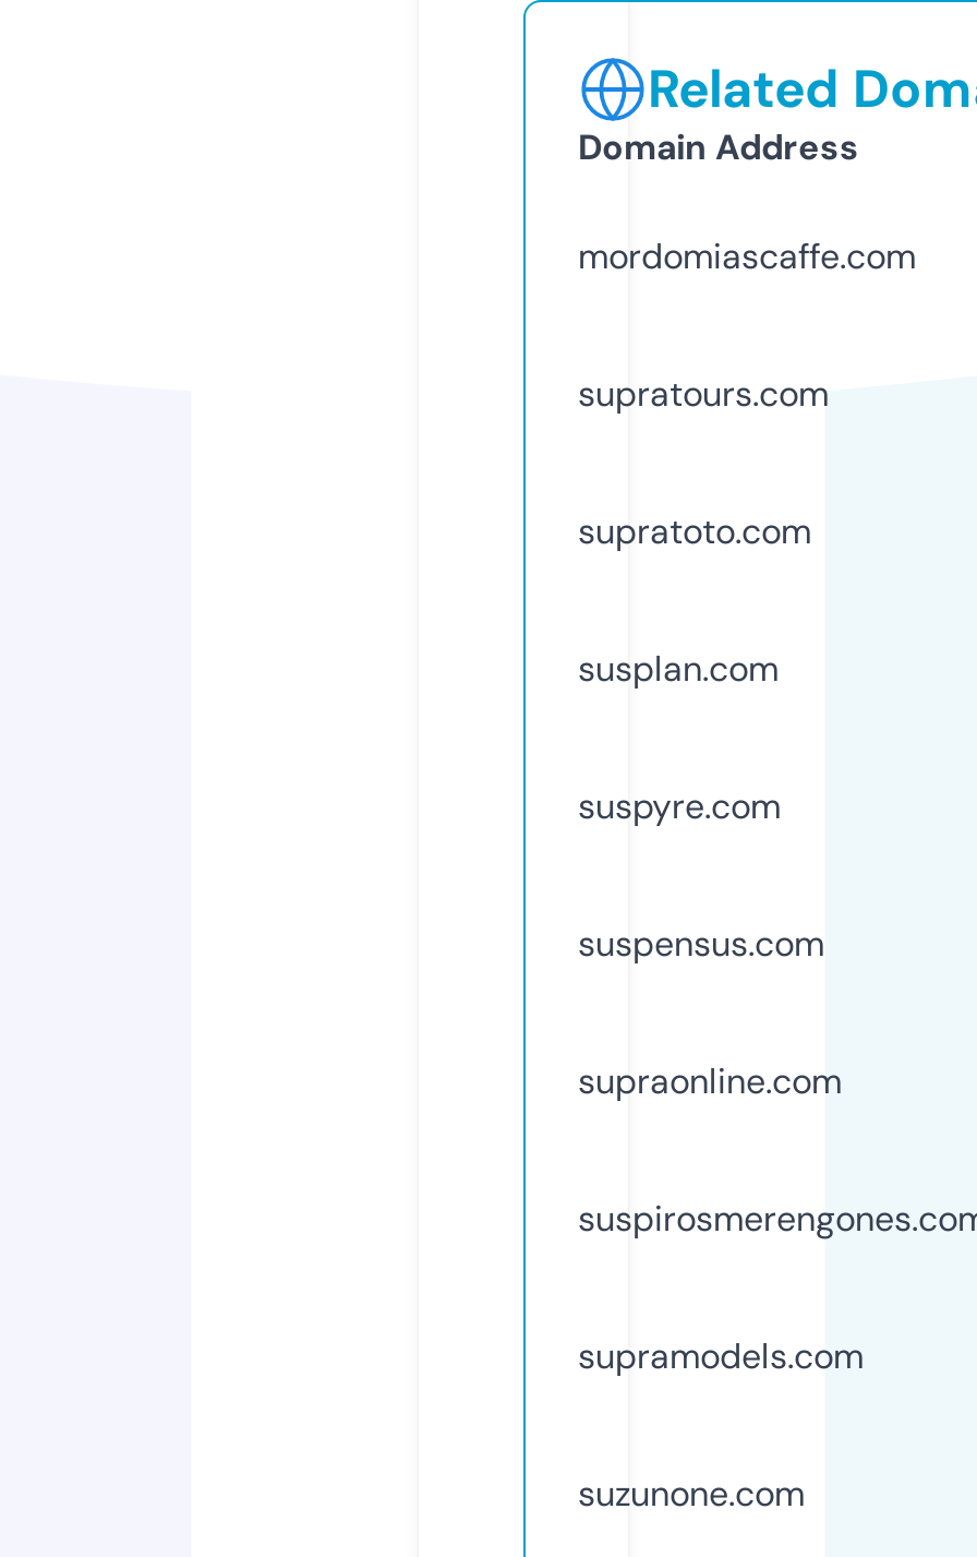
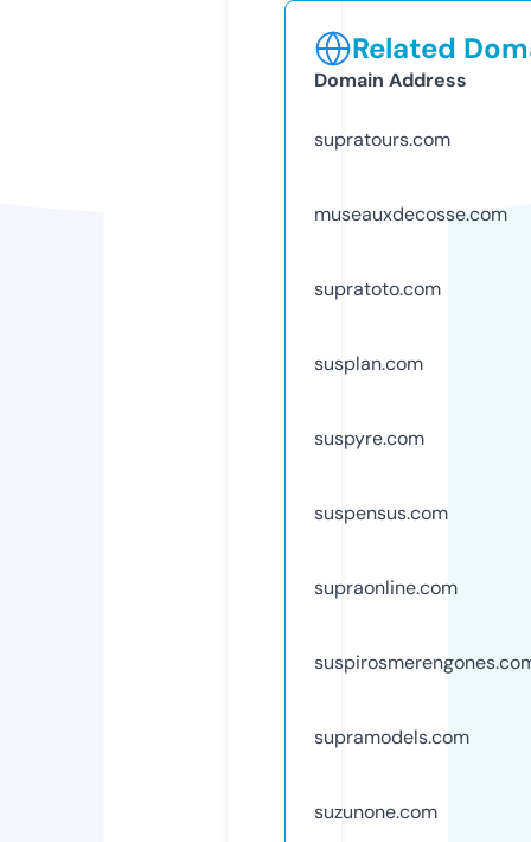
- mordomiascaffe.com

moved up: supratours.com

+ museauxdecosse.com
